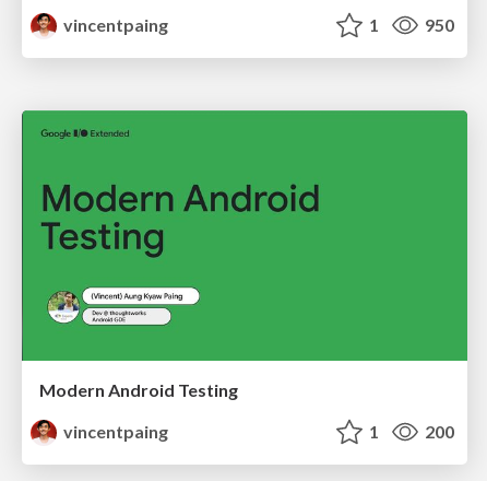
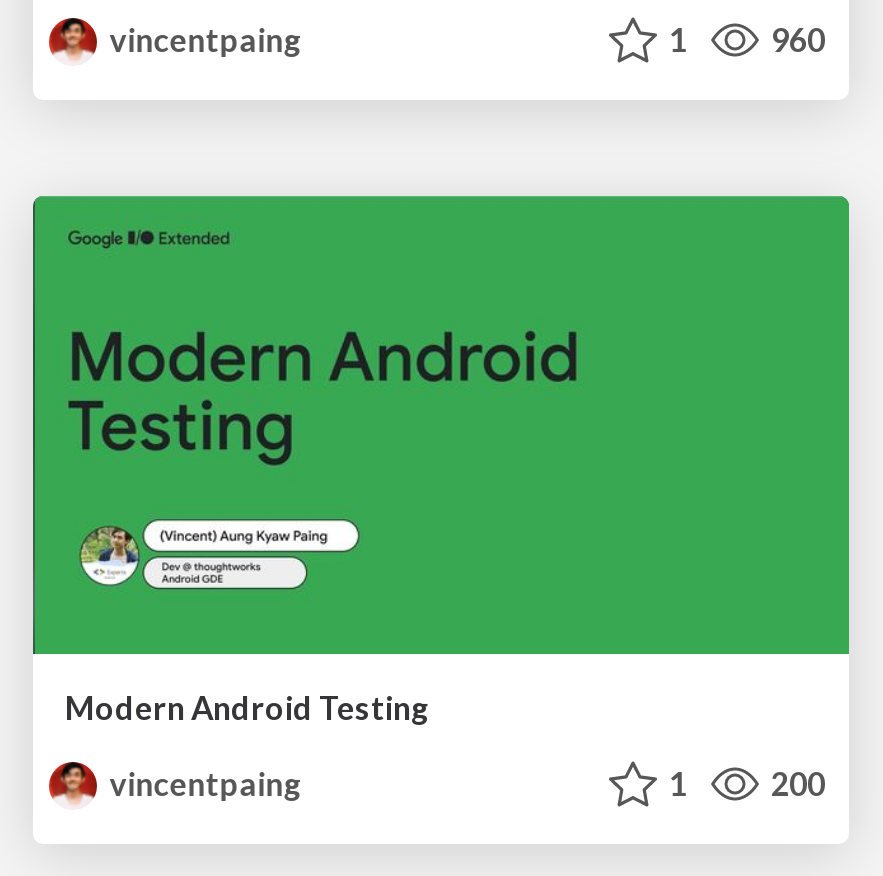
- 950
+ 960
